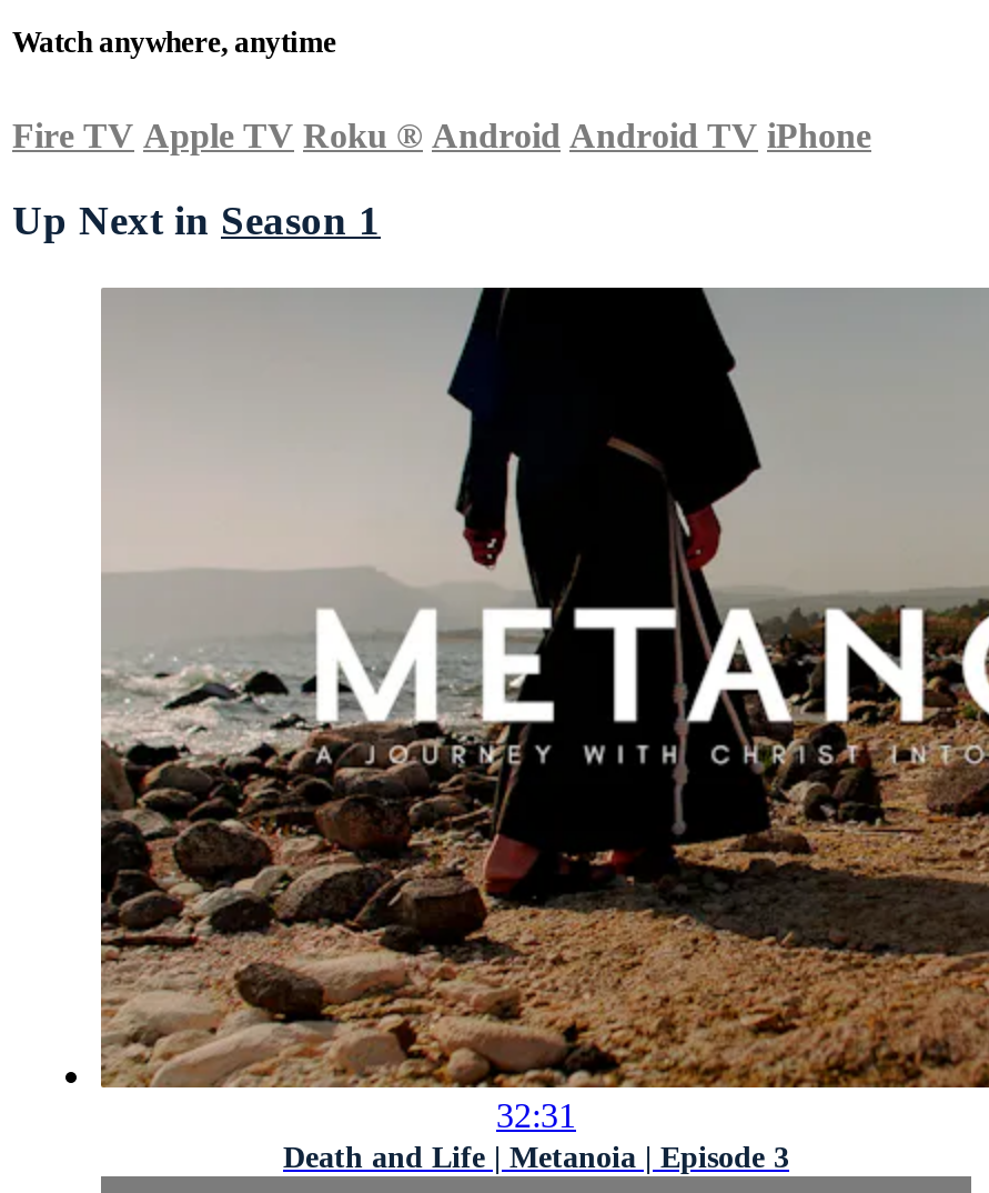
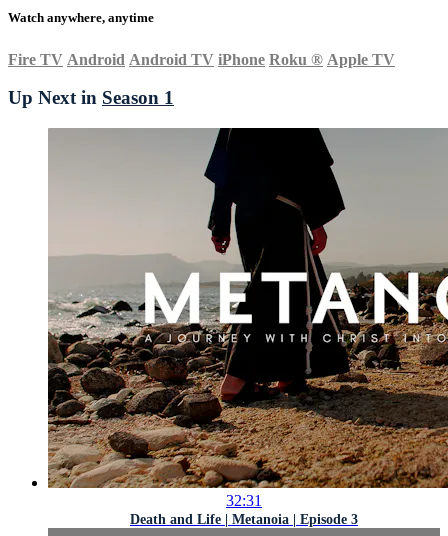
- Fire TV Apple TV Roku ® Android Android TV iPhone
+ Fire TV Android Android TV iPhone Roku ® Apple TV
